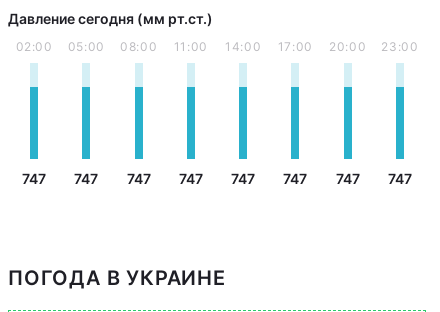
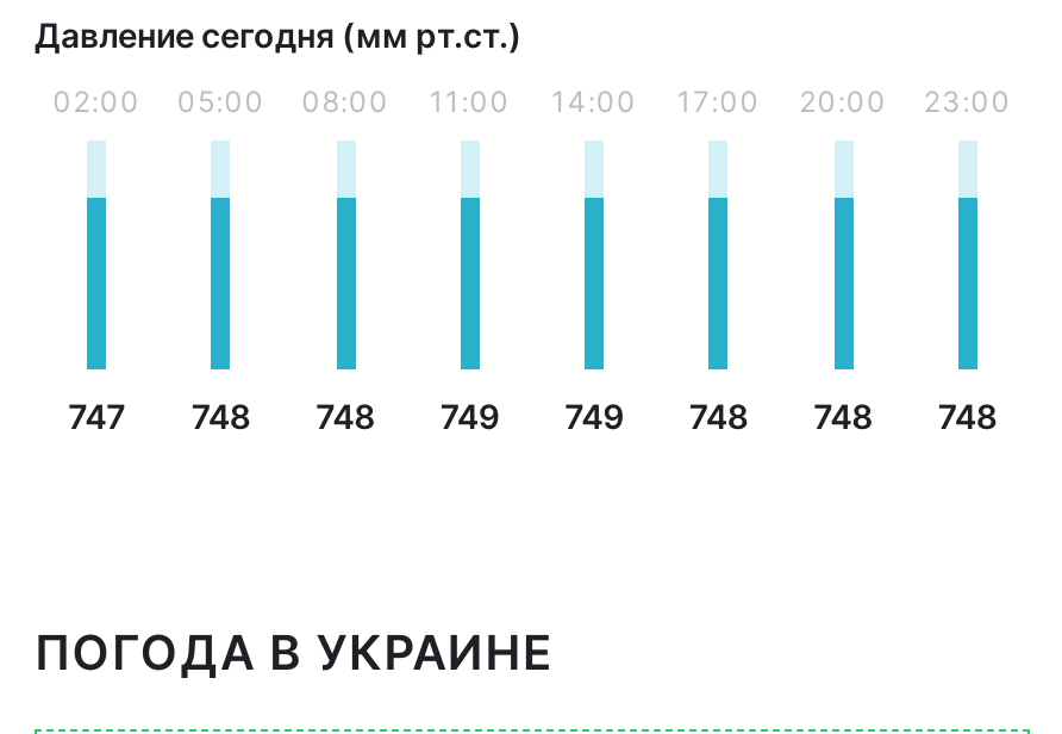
- 747
+ 748

- 747
+ 748

- 747
+ 749

- 747
+ 749

- 747
+ 748

- 747
+ 748

- 747
+ 748
